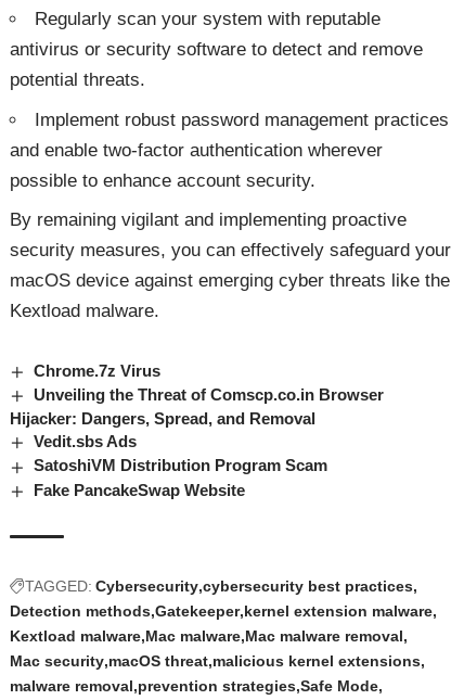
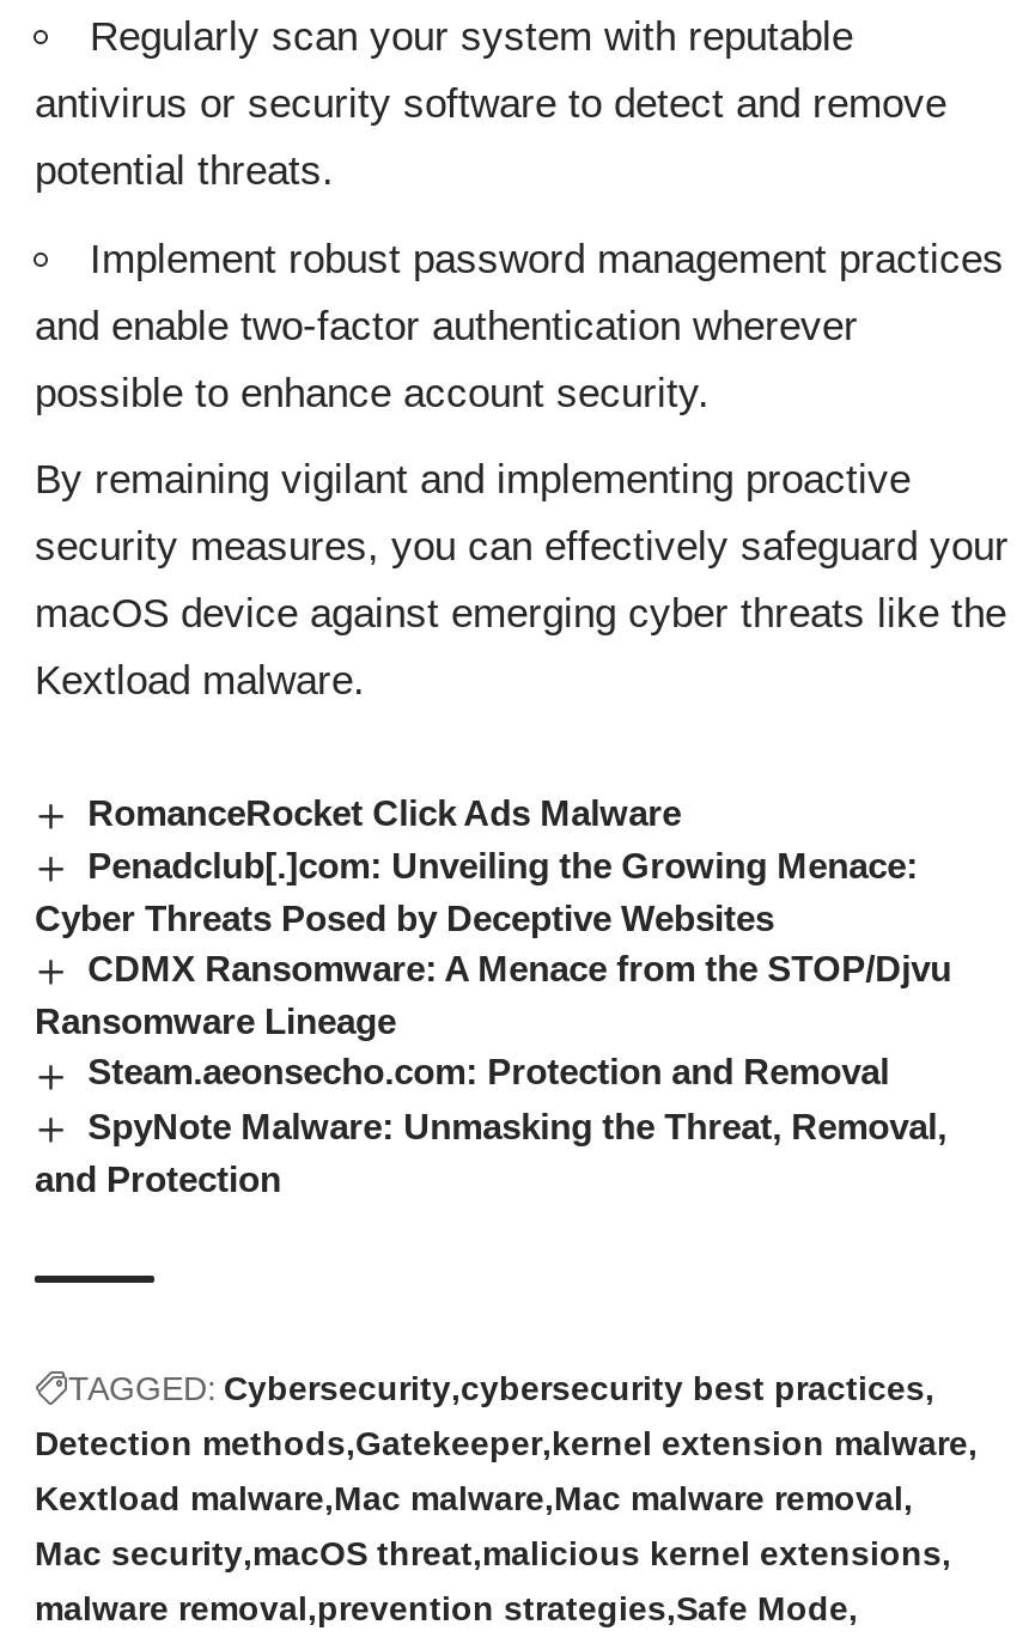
- Chrome.7z Virus
- Unveiling the Threat of Comscp.co.in Browser
- Hijacker: Dangers, Spread, and Removal
- Vedit.sbs Ads
- SatoshiVM Distribution Program Scam
- Fake PancakeSwap Website
+ RomanceRocket Click Ads Malware
+ Penadclub[.]com: Unveiling the Growing Menace:
+ Cyber Threats Posed by Deceptive Websites
+ CDMX Ransomware: A Menace from the STOP/Djvu
+ Ransomware Lineage
+ Steam.aeonsecho.com: Protection and Removal
+ SpyNote Malware: Unmasking the Threat, Removal,
+ and Protection
